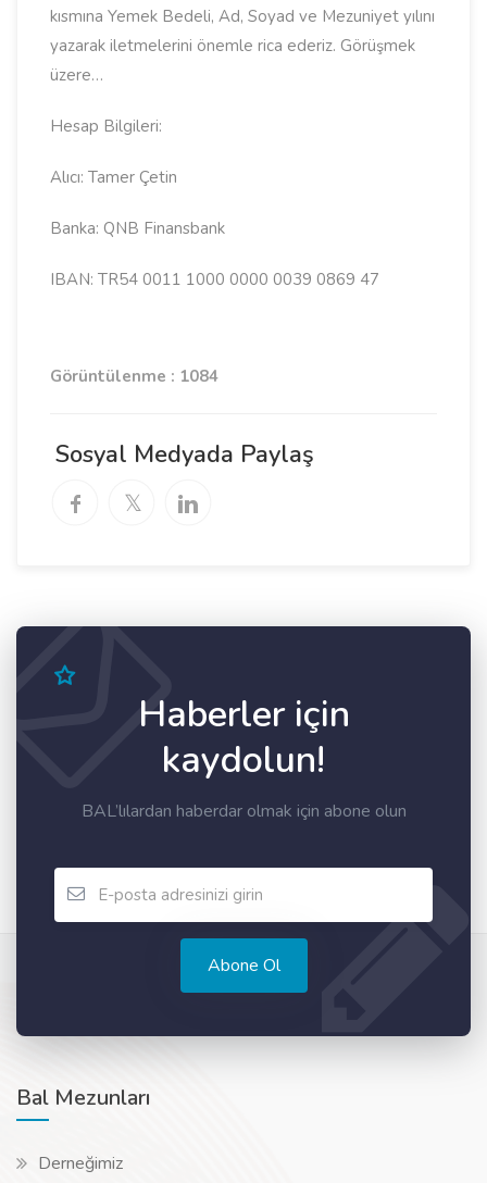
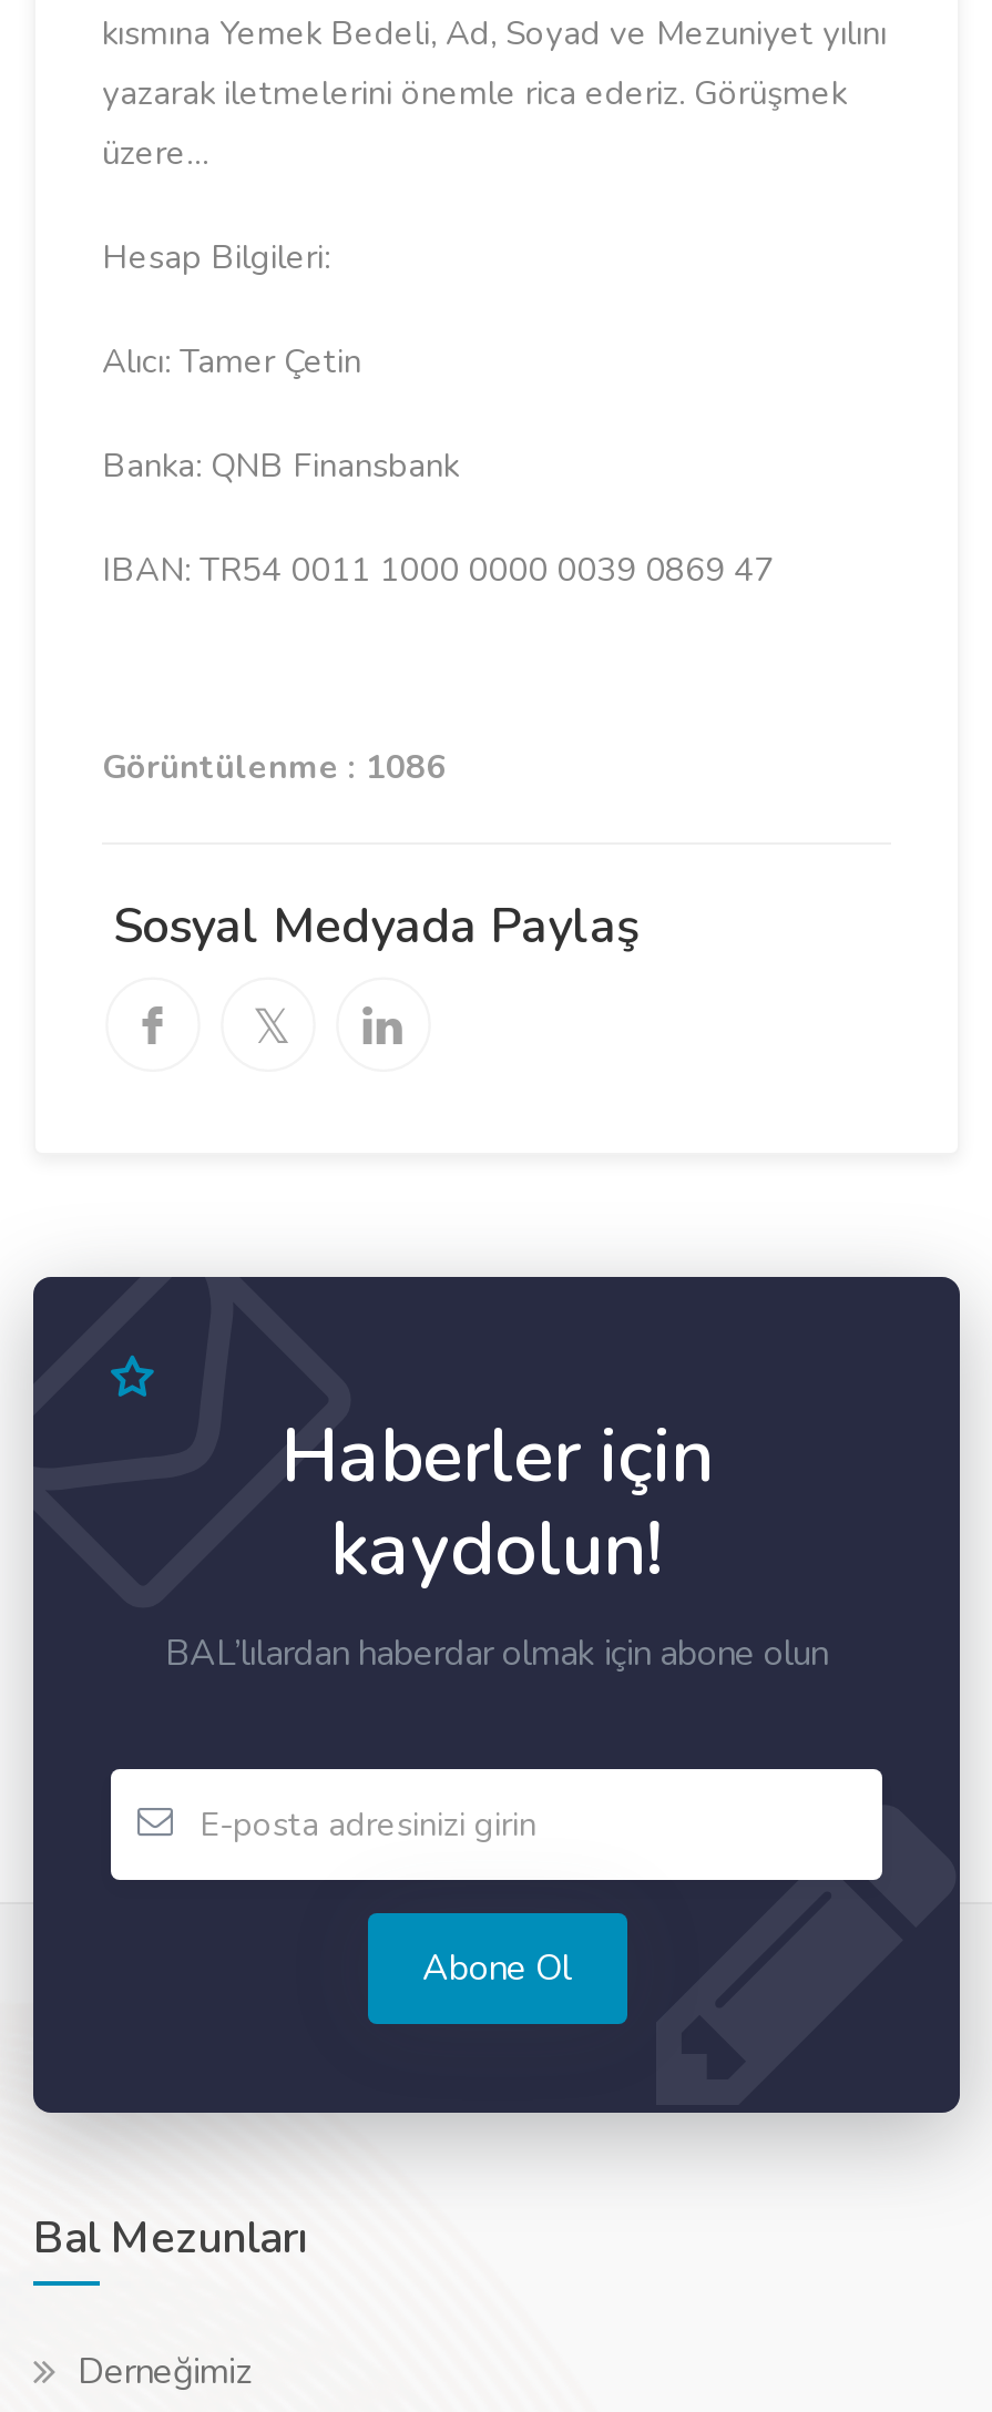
- Görüntülenme : 1084
+ Görüntülenme : 1086
